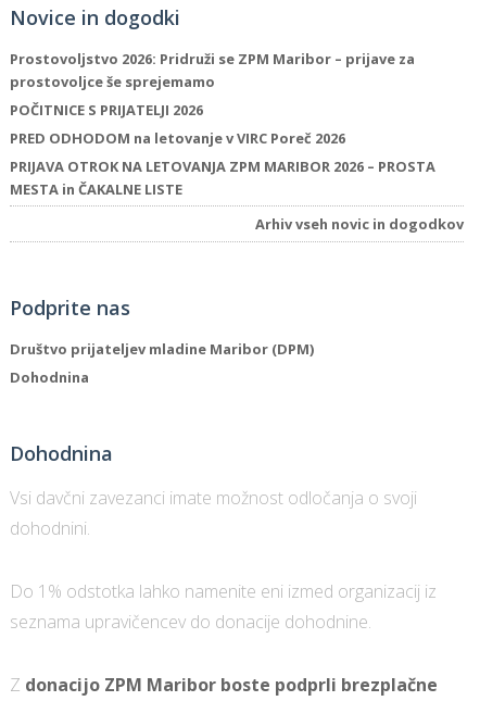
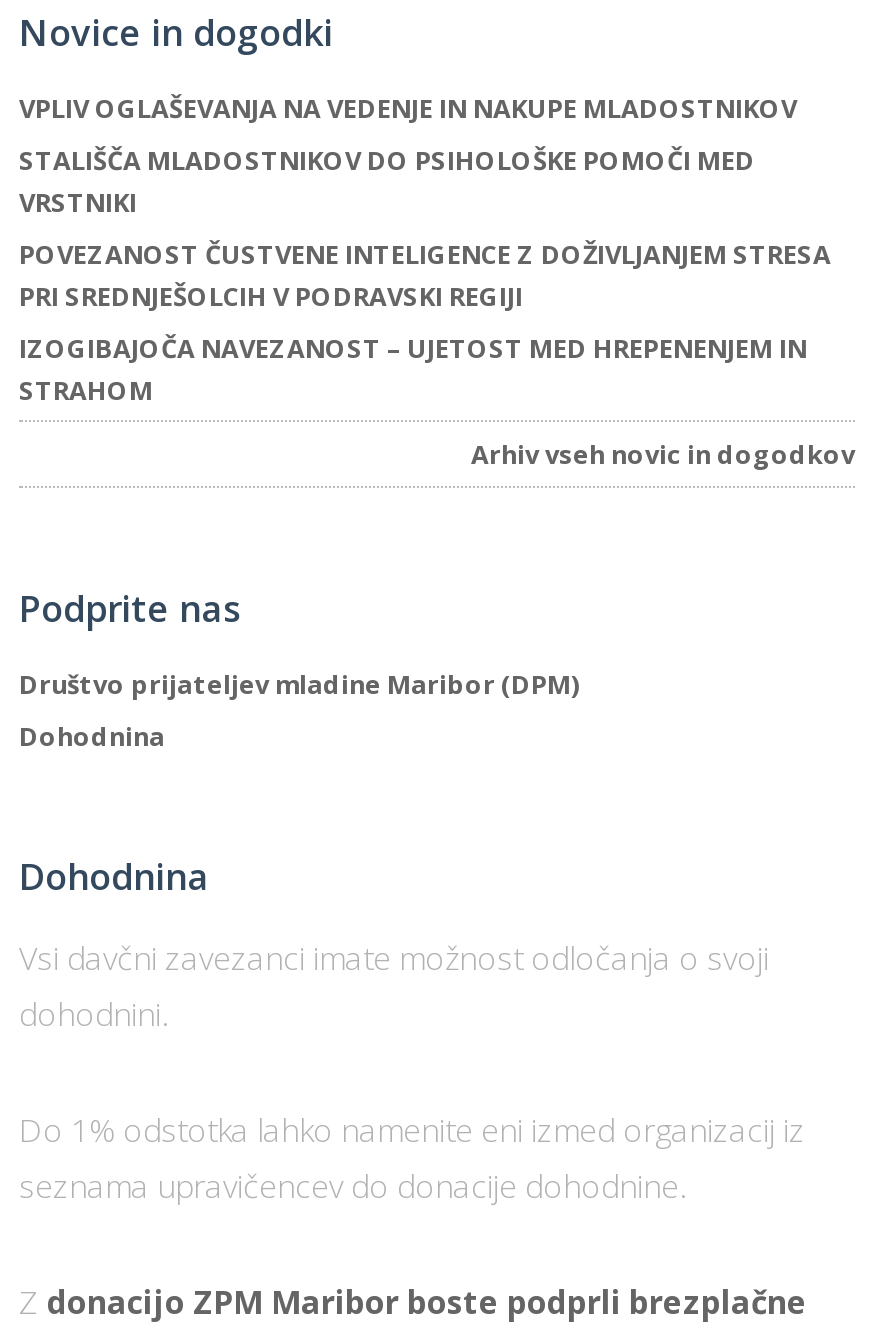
- Prostovoljstvo 2026: Pridruži se ZPM Maribor – prijave za
- prostovoljce še sprejemamo
- POČITNICE S PRIJATELJI 2026
- PRED ODHODOM na letovanje v VIRC Poreč 2026
- PRIJAVA OTROK NA LETOVANJA ZPM MARIBOR 2026 – PROSTA
- MESTA in ČAKALNE LISTE
+ VPLIV OGLAŠEVANJA NA VEDENJE IN NAKUPE MLADOSTNIKOV
+ STALIŠČA MLADOSTNIKOV DO PSIHOLOŠKE POMOČI MED
+ VRSTNIKI
+ POVEZANOST ČUSTVENE INTELIGENCE Z DOŽIVLJANJEM STRESA
+ PRI SREDNJEŠOLCIH V PODRAVSKI REGIJI
+ IZOGIBAJOČA NAVEZANOST – UJETOST MED HREPENENJEM IN
+ STRAHOM
